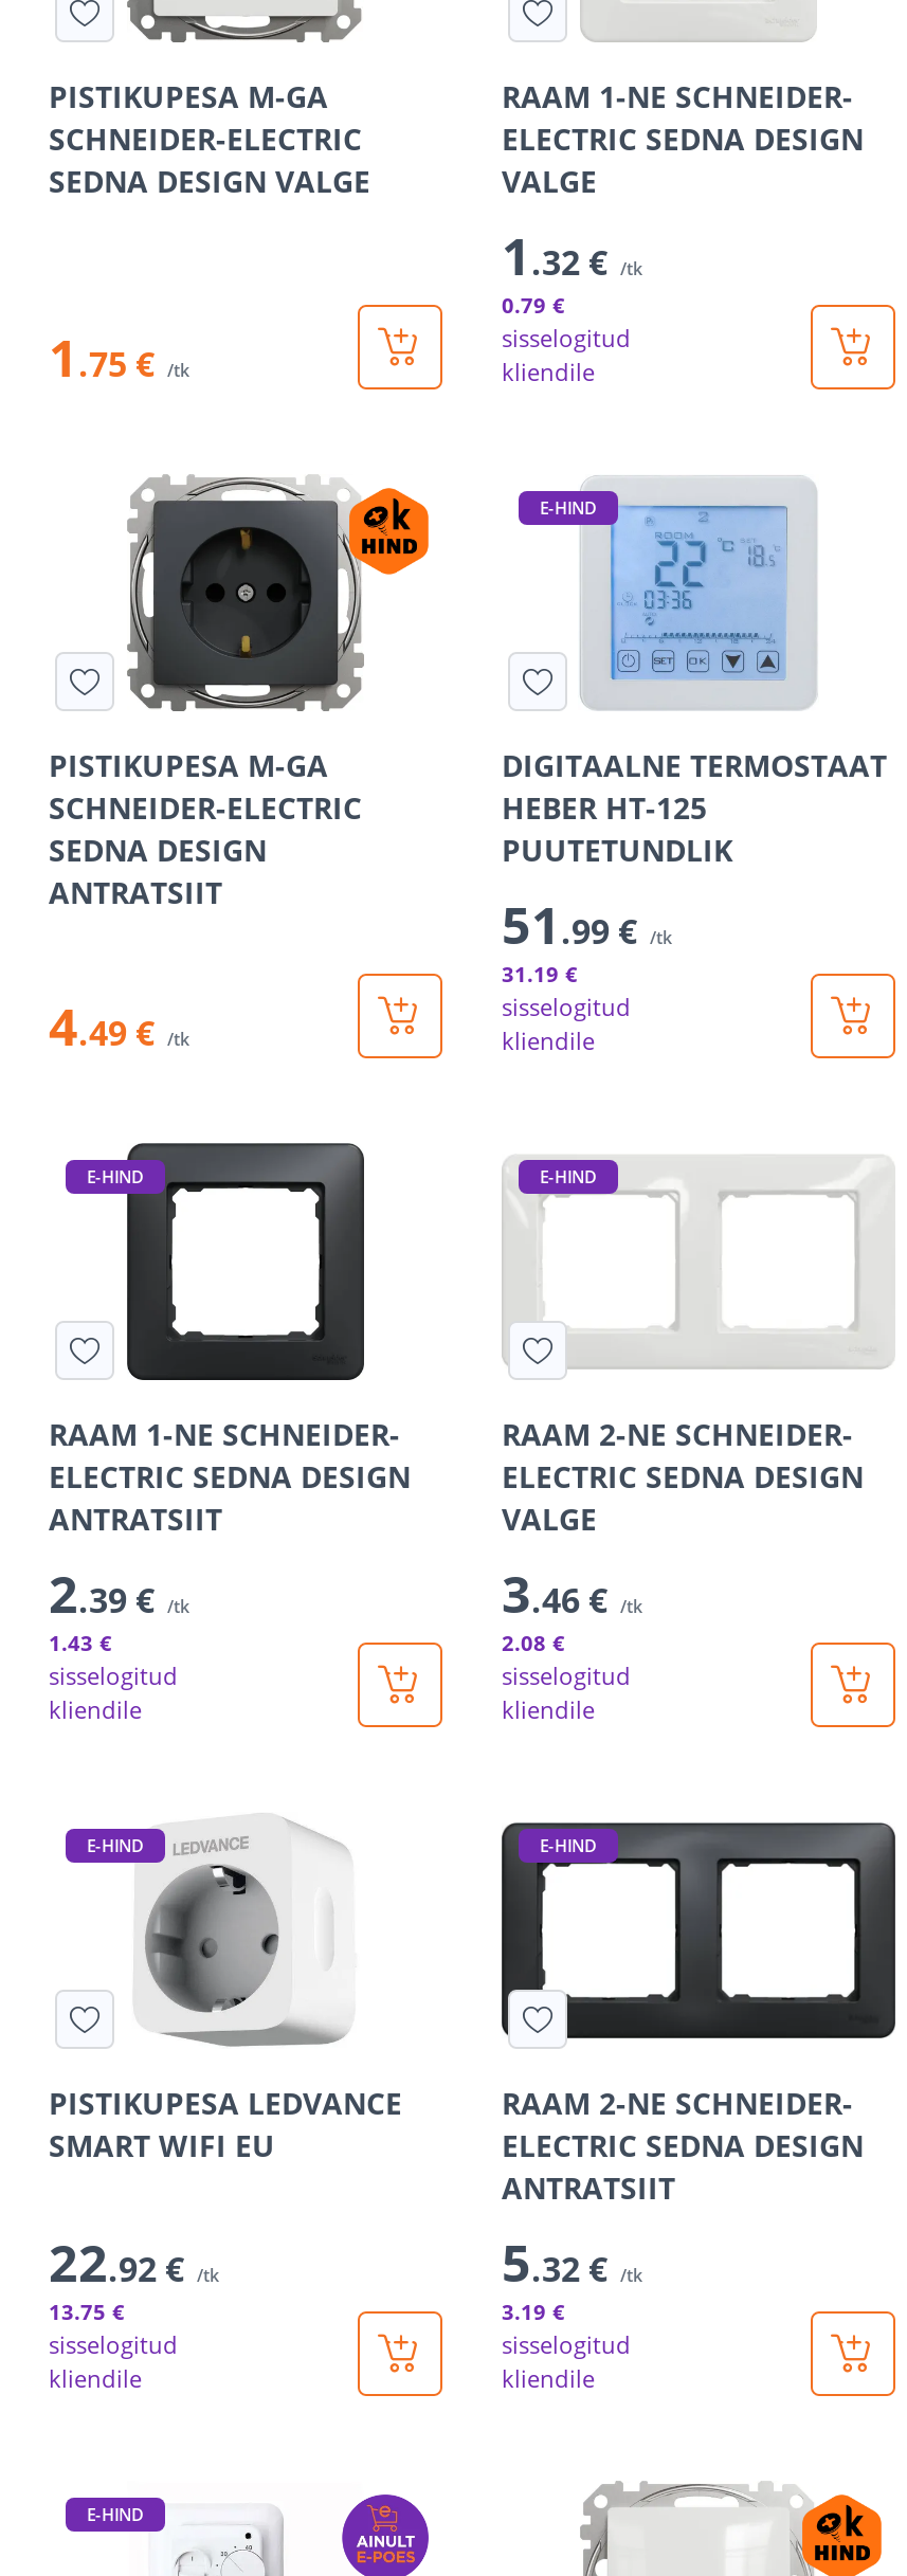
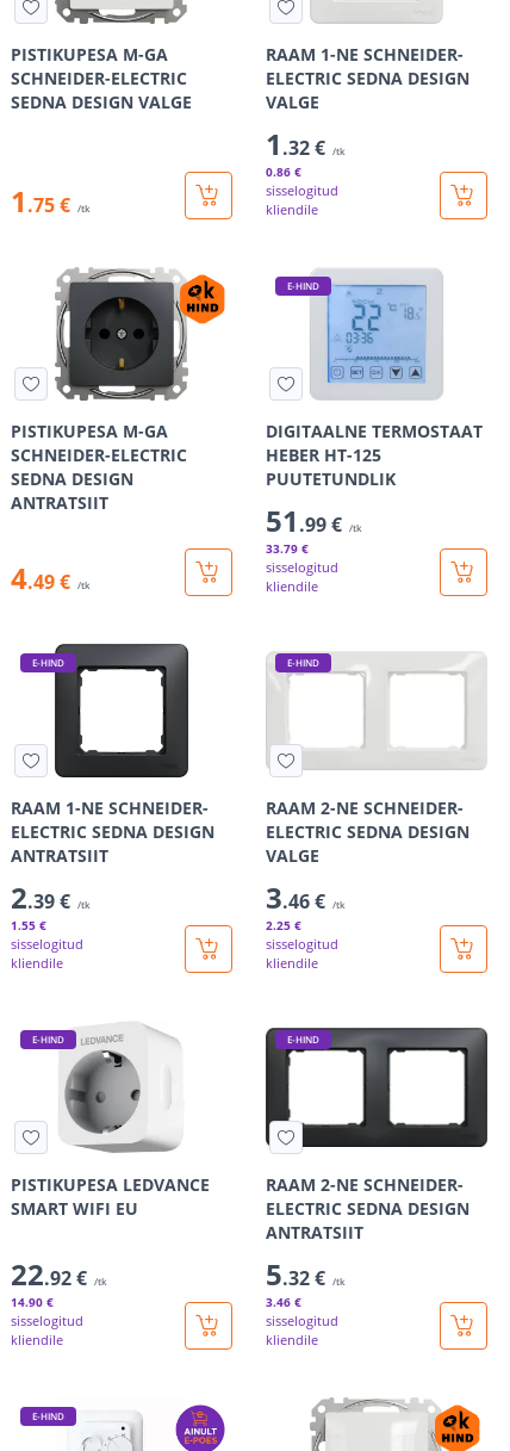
- 0.79 €
+ 0.86 €

- 31.19 €
+ 33.79 €

- 1.43 €
+ 1.55 €

- 2.08 €
+ 2.25 €

- 13.75 €
+ 14.90 €

- 3.19 €
+ 3.46 €
